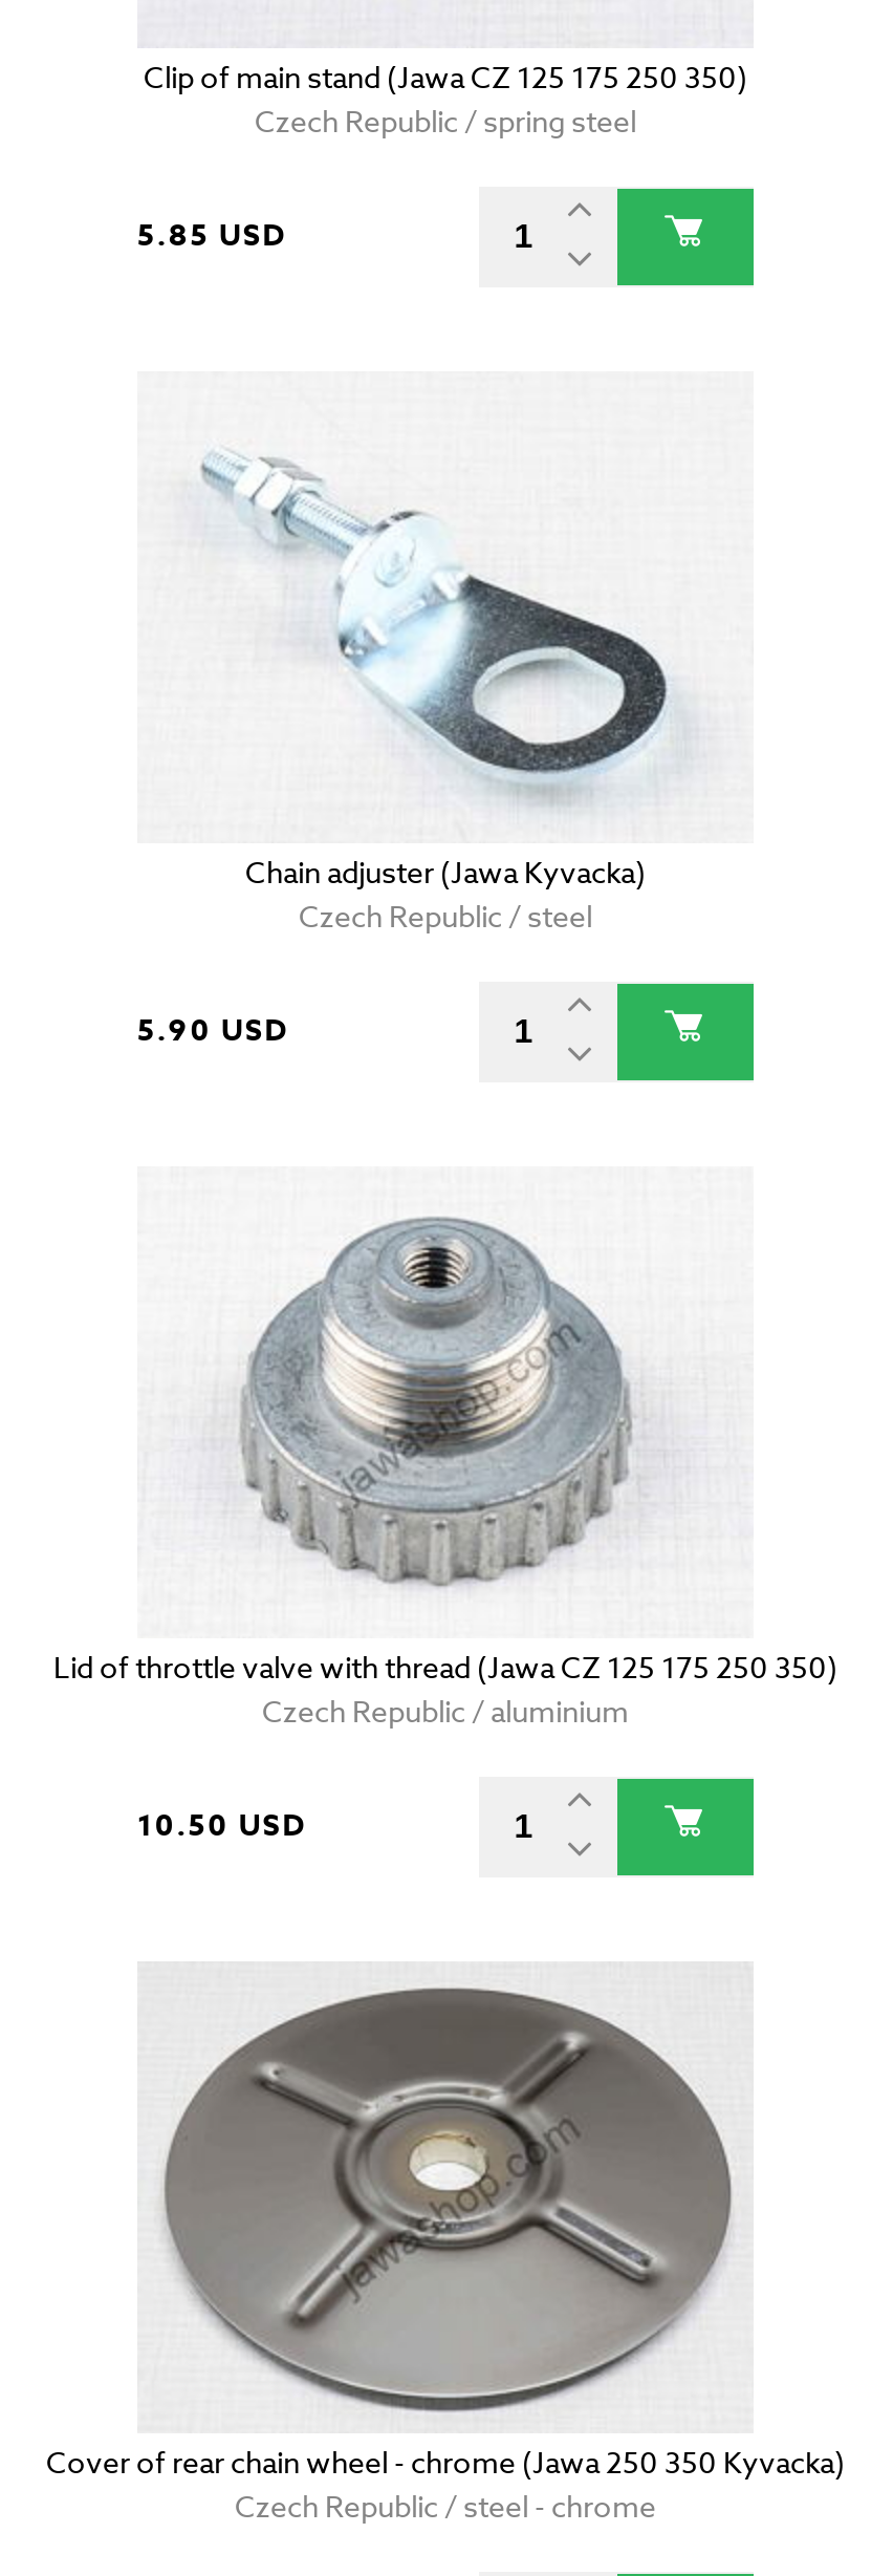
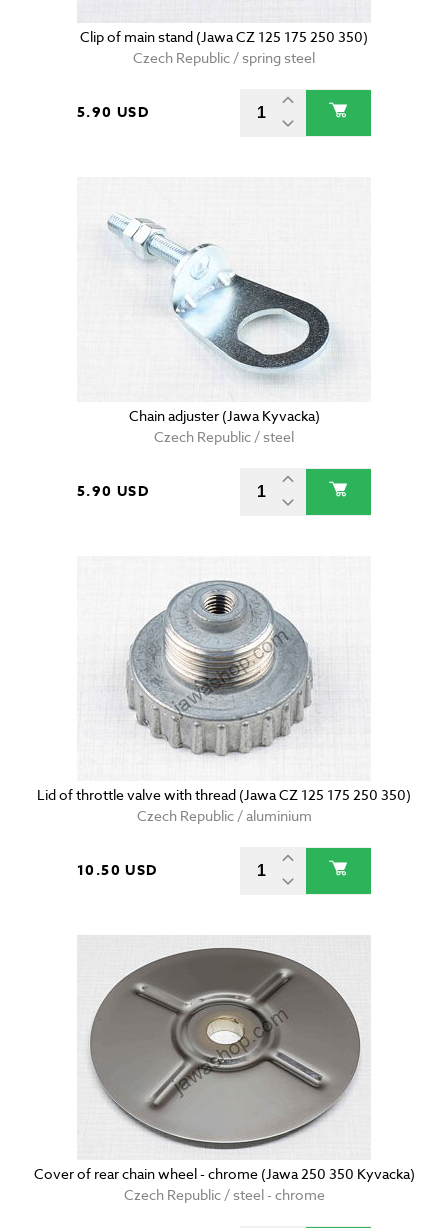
- 5.85 USD
+ 5.90 USD
